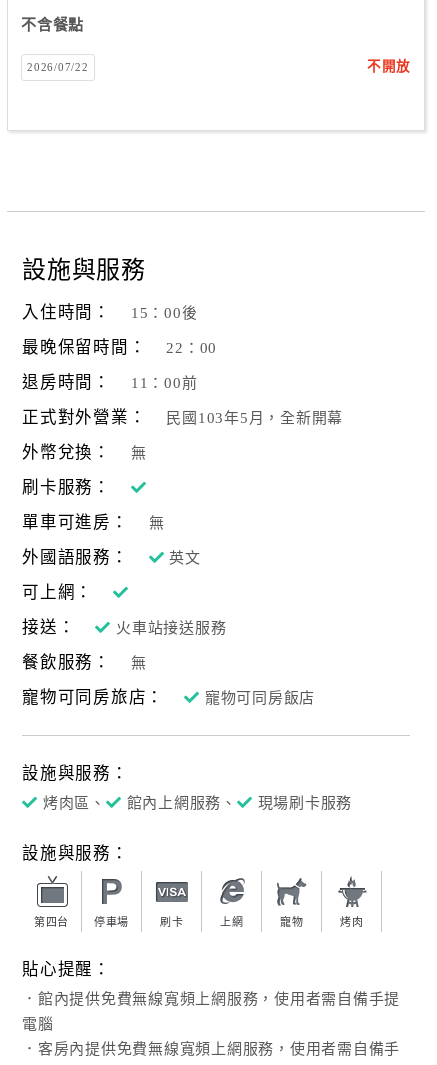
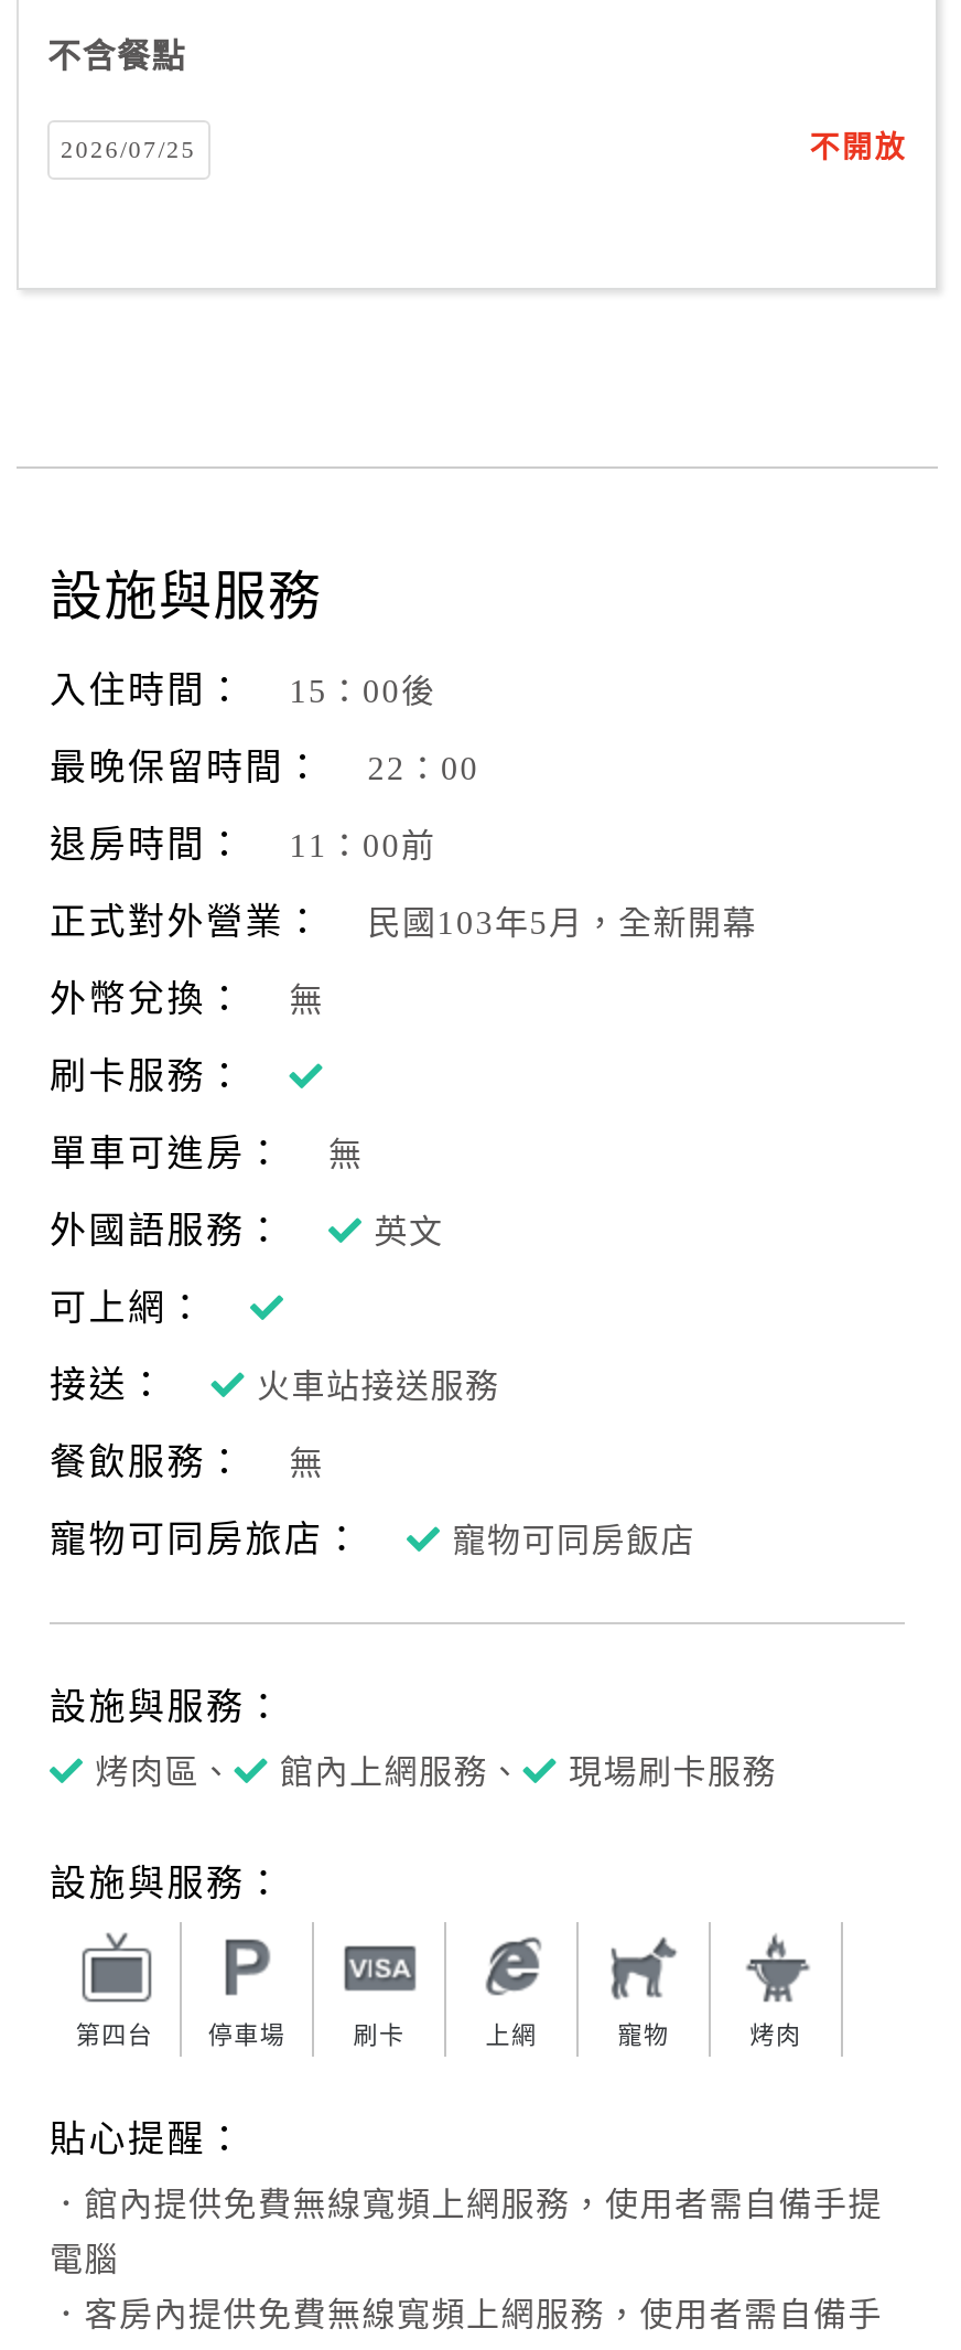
- 2026/07/22
+ 2026/07/25
